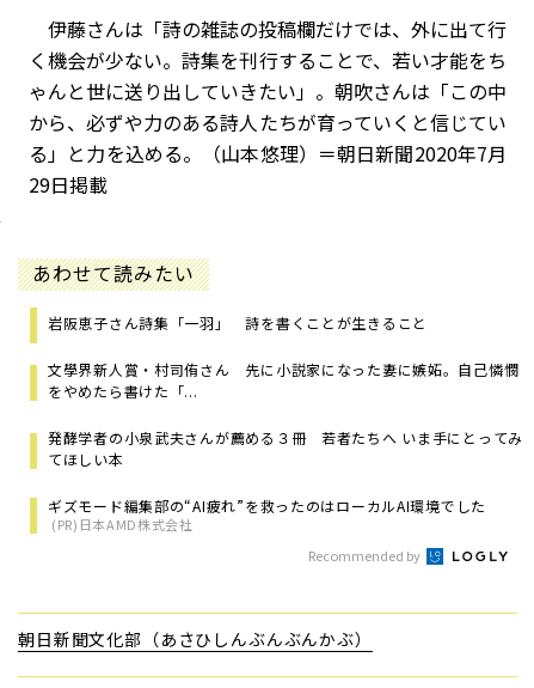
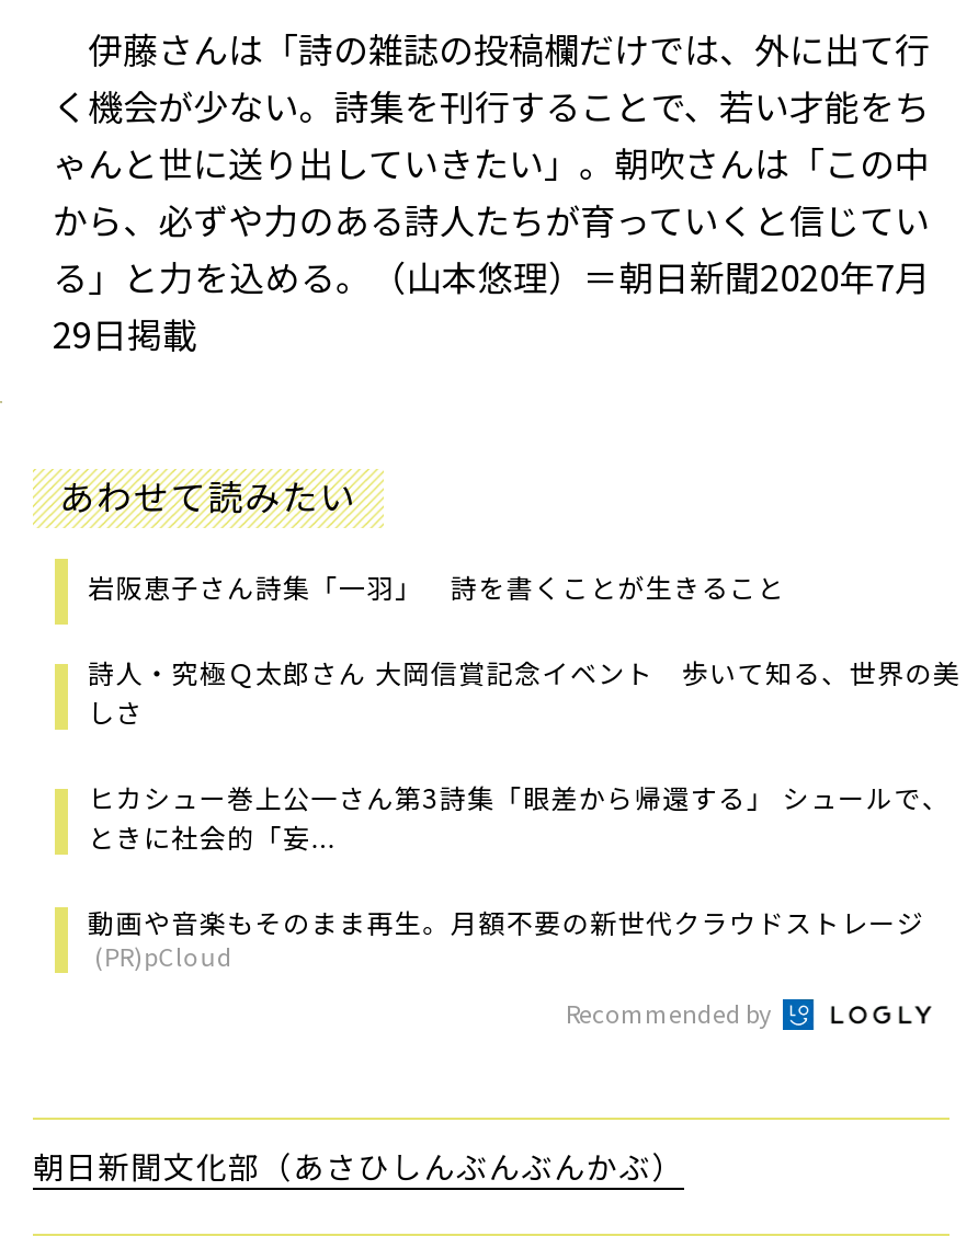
- 文學界新人賞・村司侑さん 先に小説家になった妻に嫉妬。自己憐憫
- をやめたら書けた「...
+ 詩人・究極Ｑ太郎さん 大岡信賞記念イベント 歩いて知る、世界の美
+ しさ

- 発酵学者の小泉武夫さんが薦める３冊 若者たちへ いま手にとってみ
- てほしい本
+ ヒカシュー巻上公一さん第3詩集「眼差から帰還する」 シュールで、
+ ときに社会的「妄...

- ギズモード編集部の“AI疲れ”を救ったのはローカルAI環境でした
- (PR)日本AMD株式会社
+ 動画や音楽もそのまま再生。月額不要の新世代クラウドストレージ
+ (PR)pCloud
